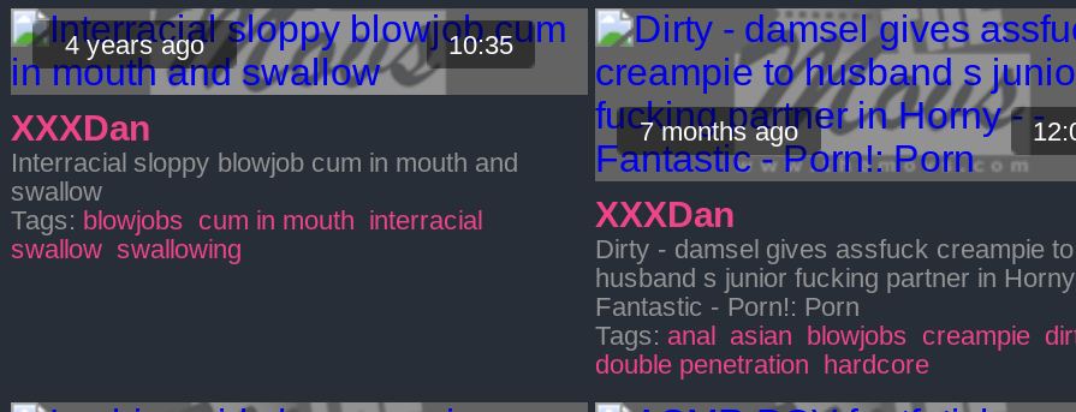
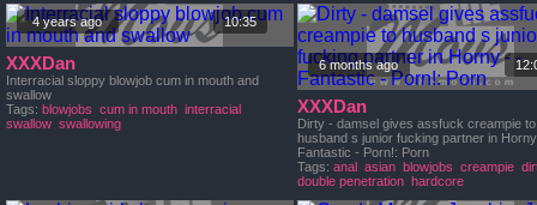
- 7 months ago
+ 6 months ago
